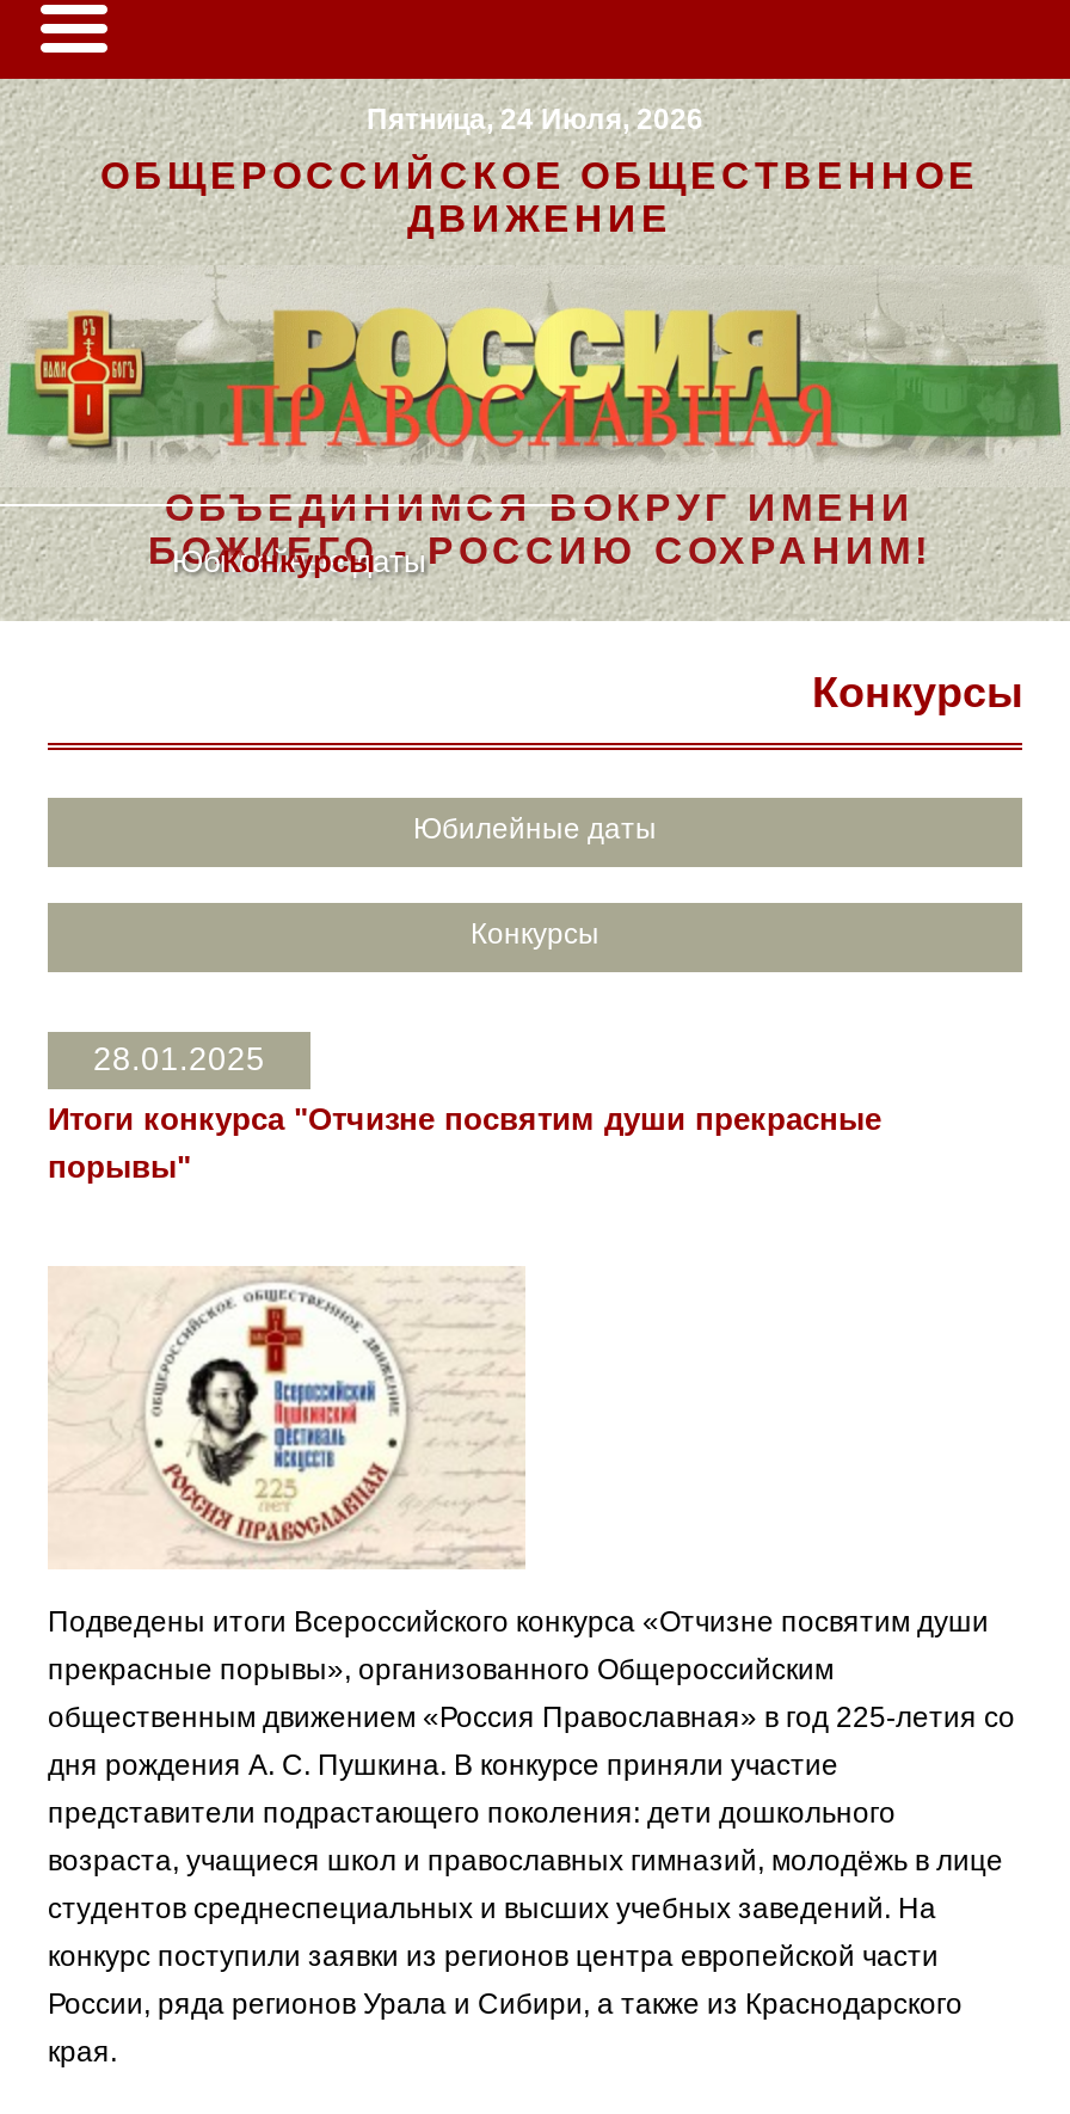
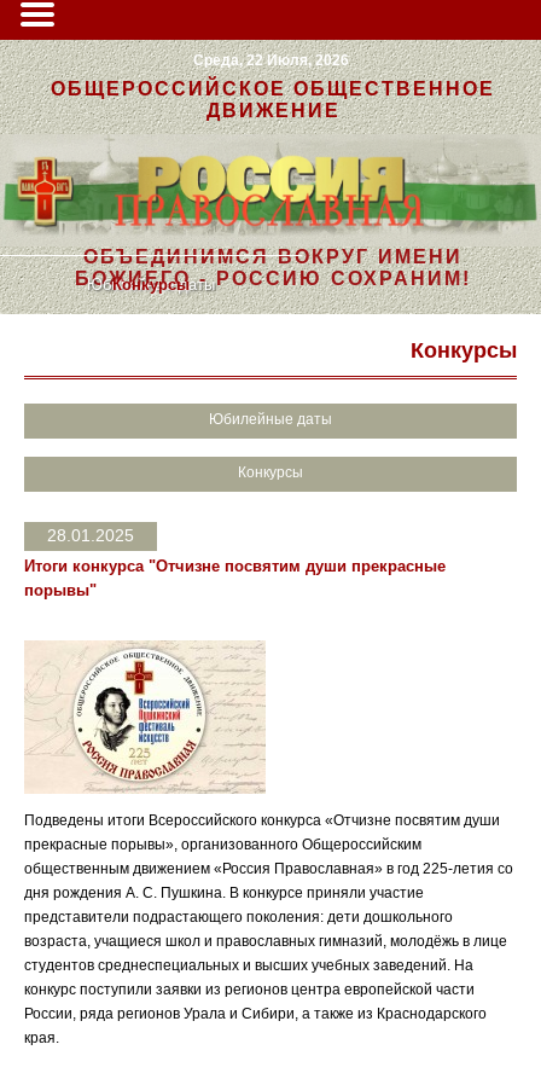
- Пятница, 24 Июля, 2026
+ Среда, 22 Июля, 2026
